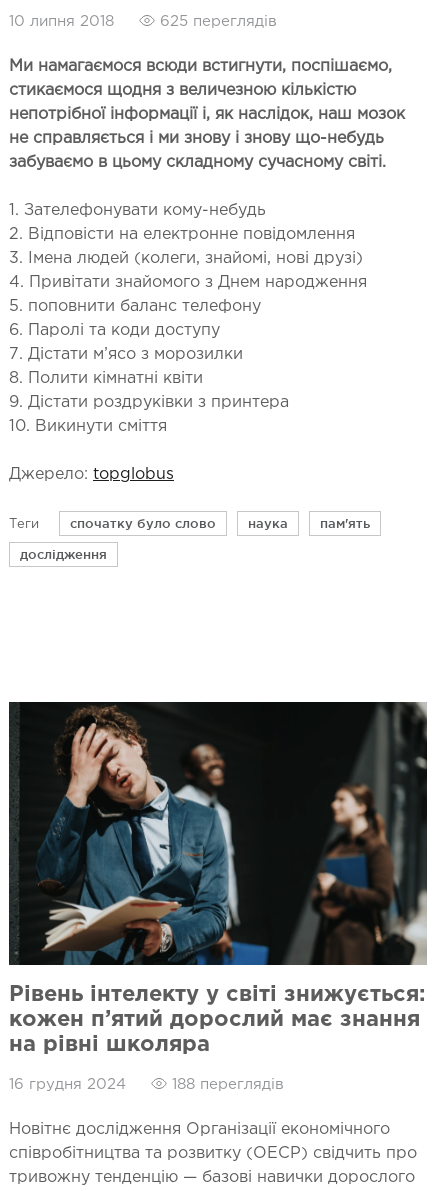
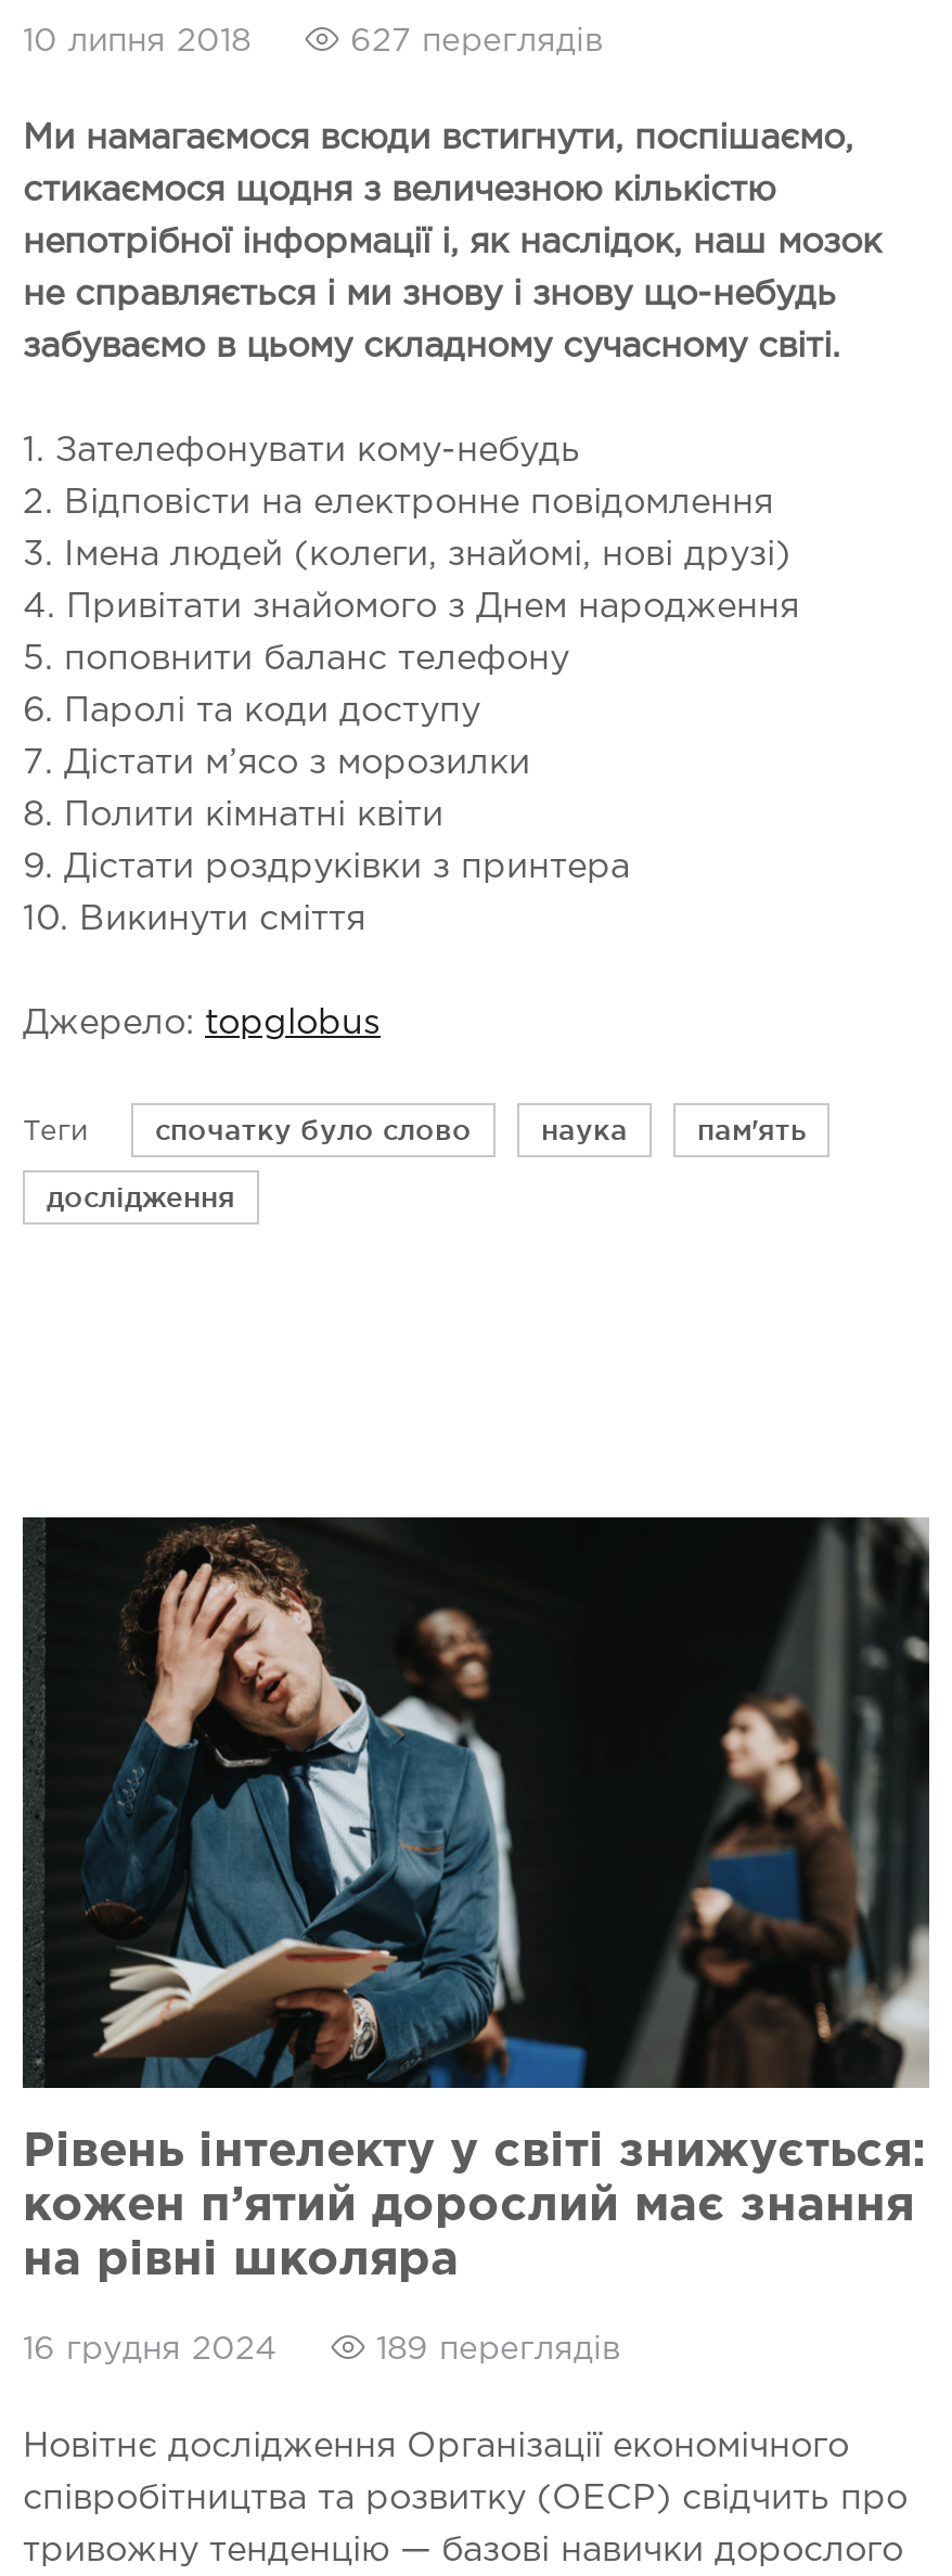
- 625 переглядів
+ 627 переглядів

- 188 переглядів
+ 189 переглядів
